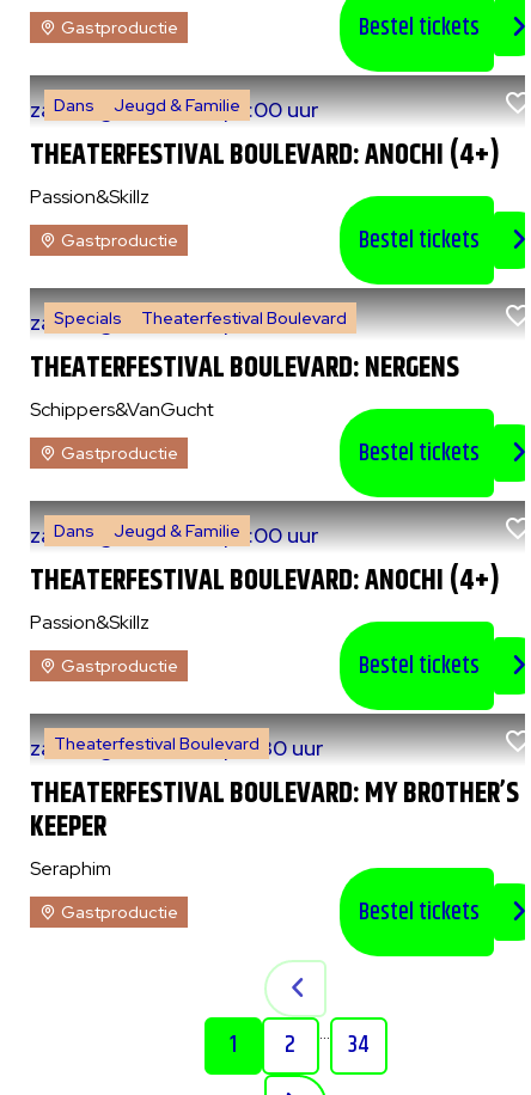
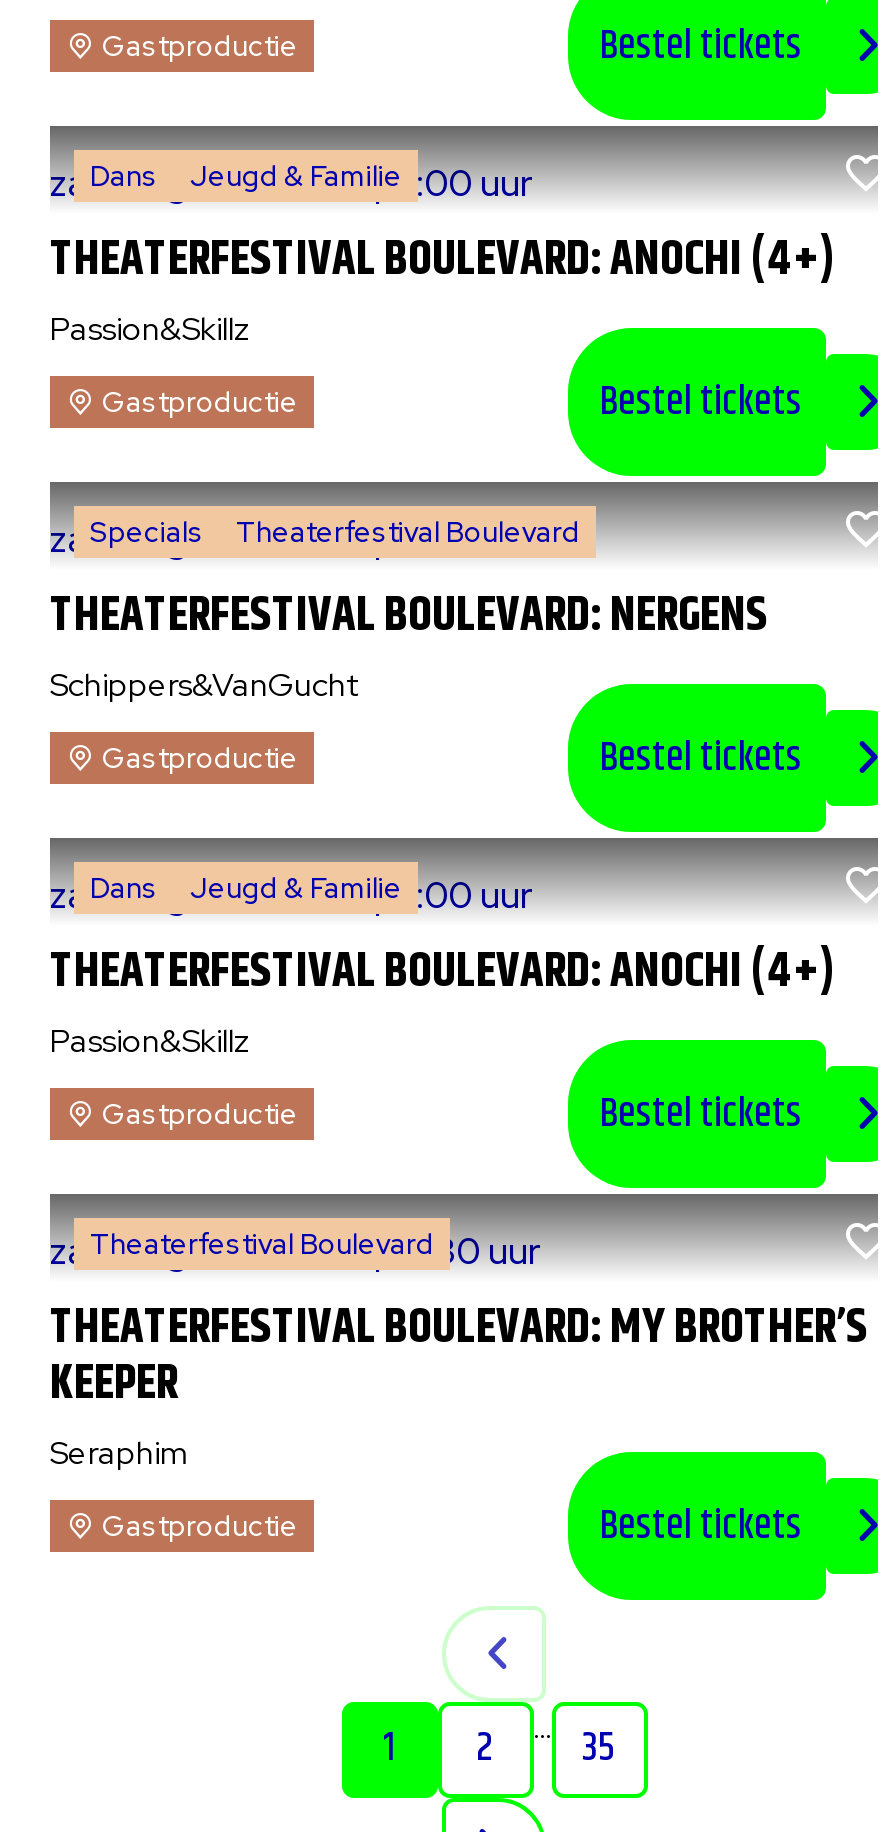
- 34
+ 35
